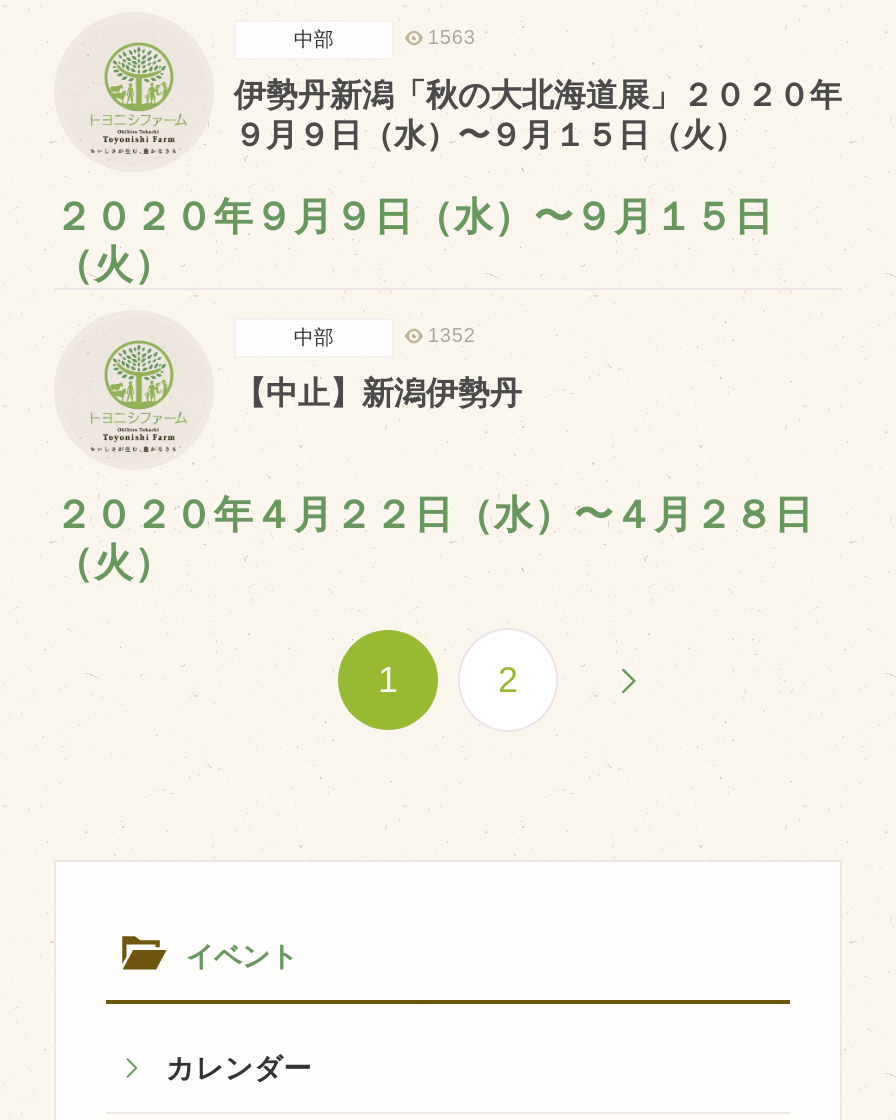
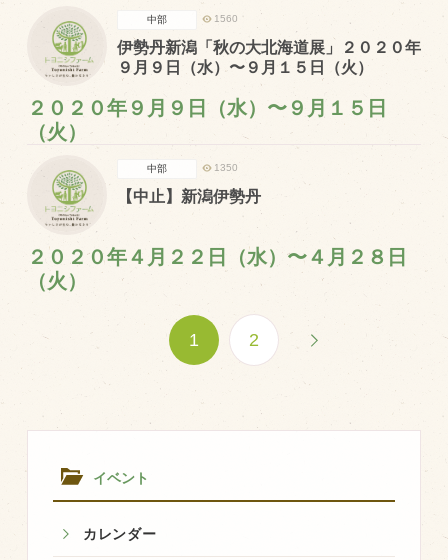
- 1563
+ 1560

- 1352
+ 1350
